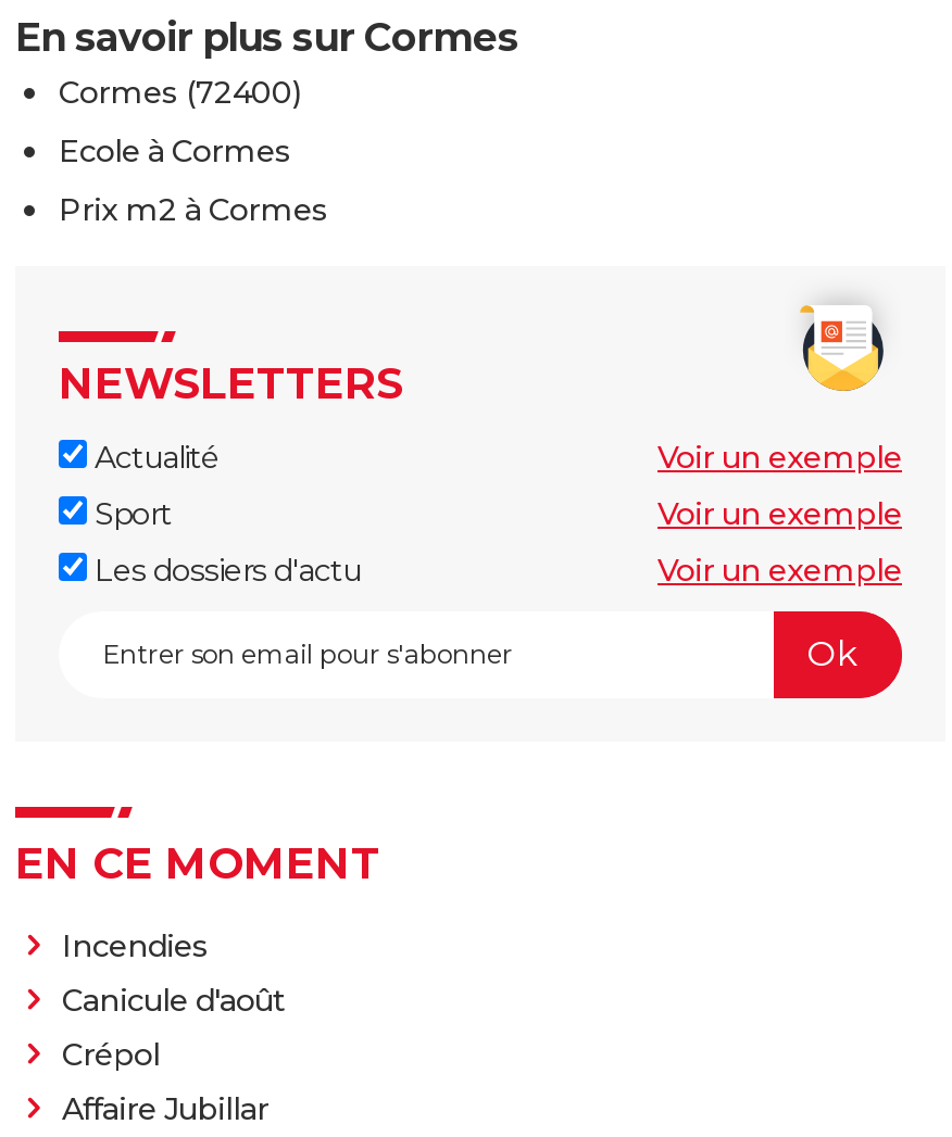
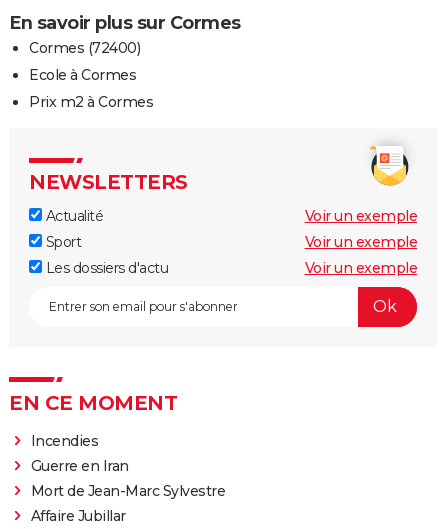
- Canicule d'août
- Crépol
+ Guerre en Iran
+ Mort de Jean-Marc Sylvestre
